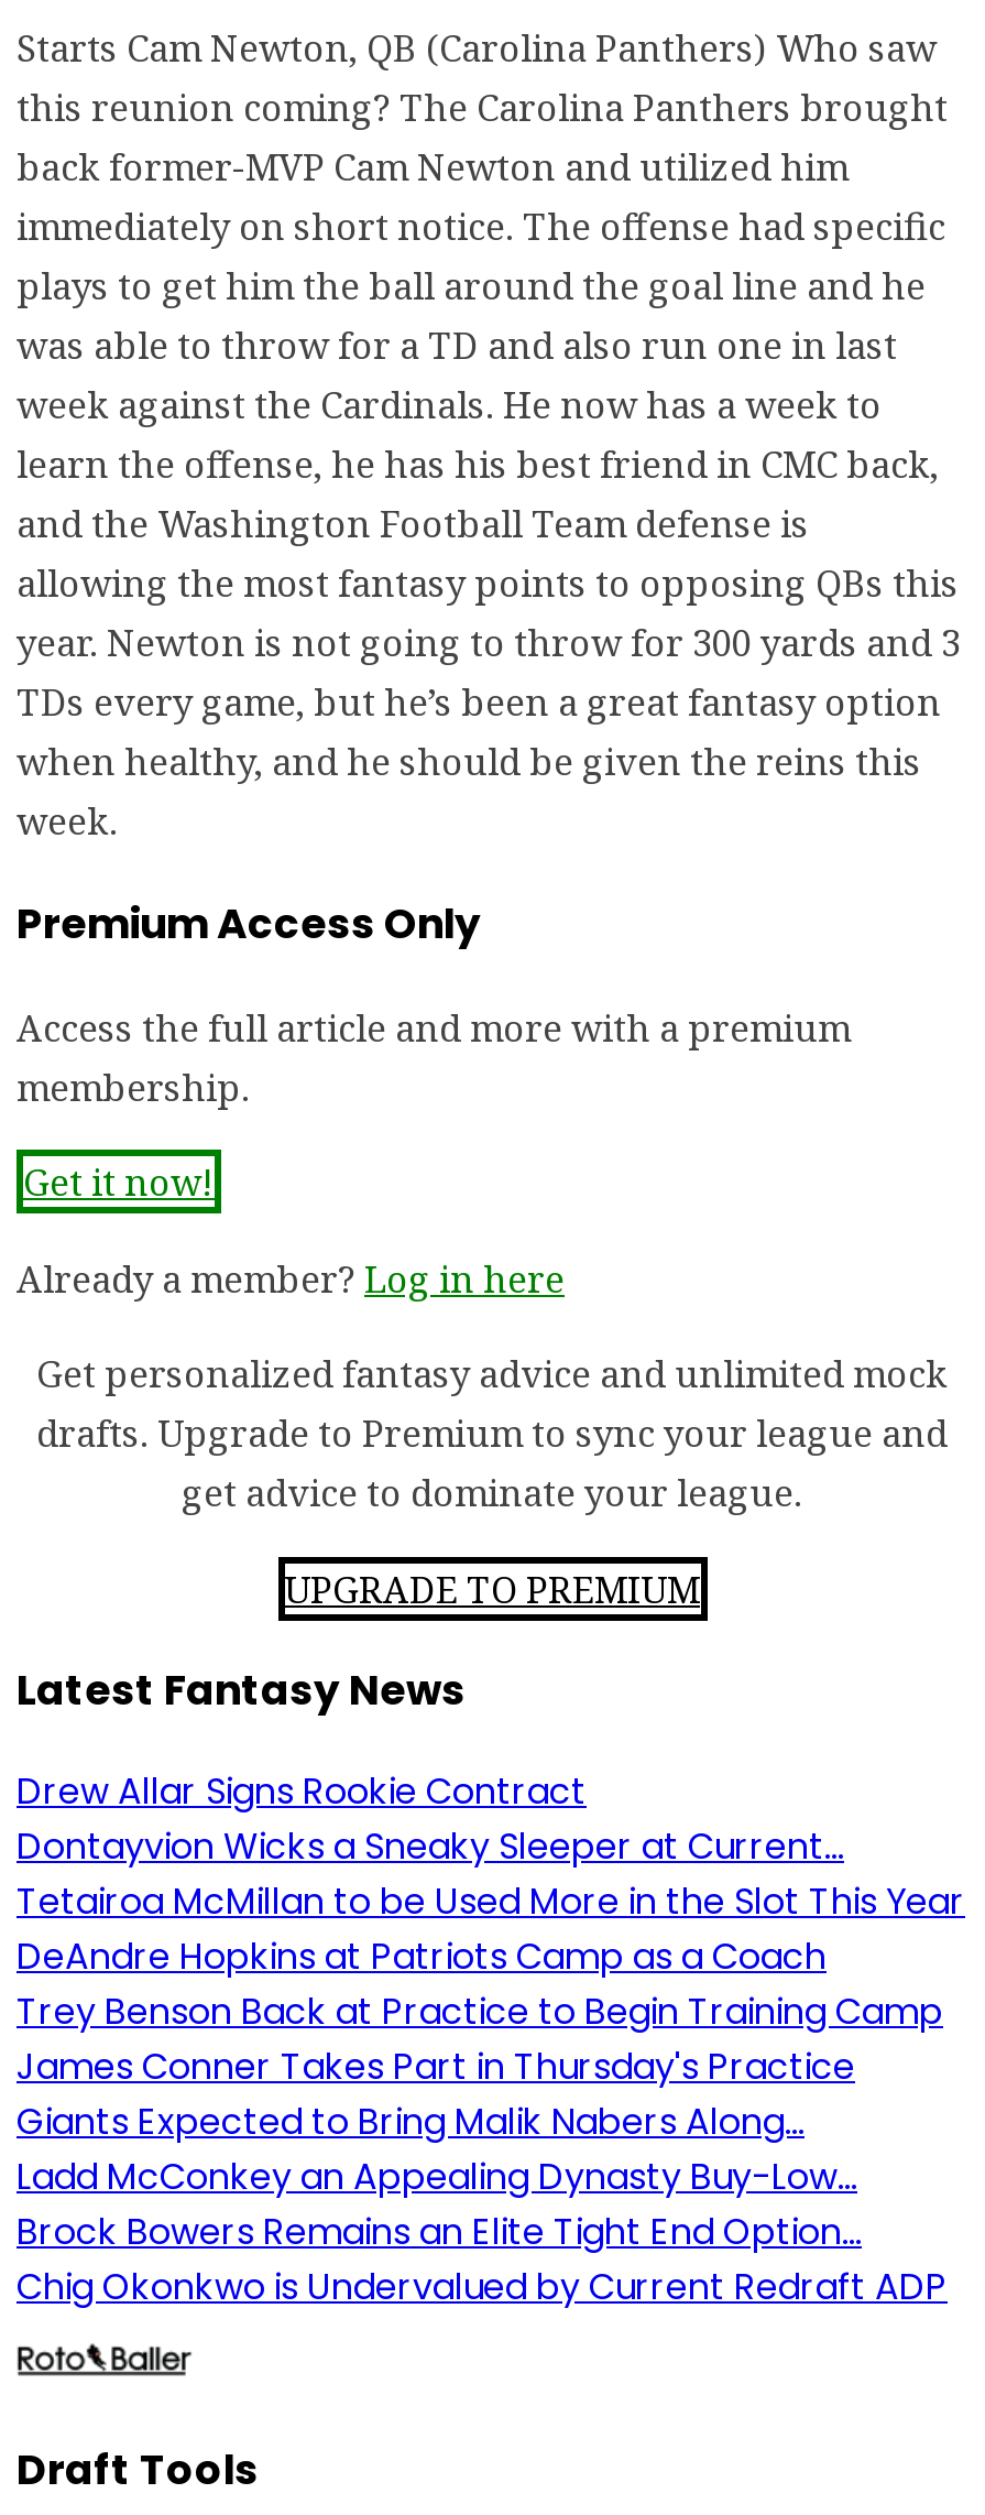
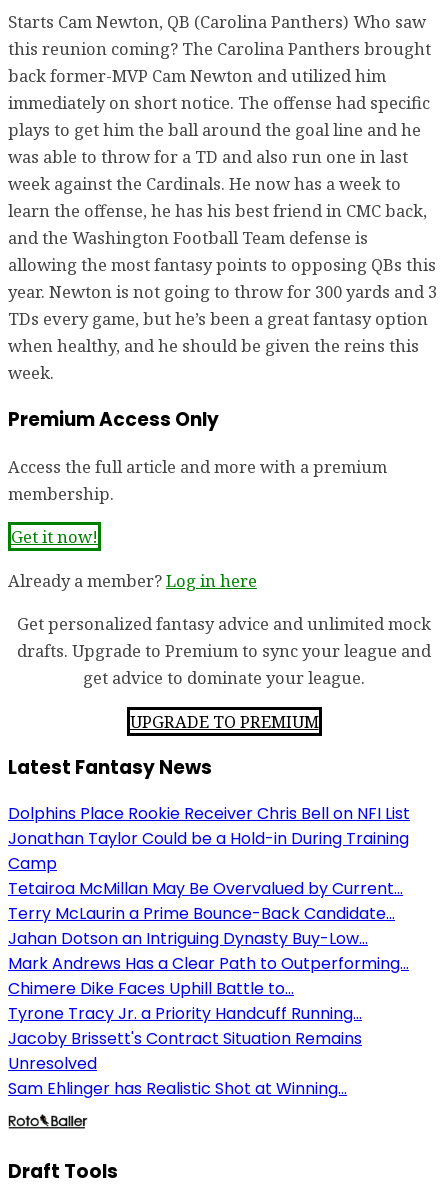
- Drew Allar Signs Rookie Contract
- Dontayvion Wicks a Sneaky Sleeper at Current...
- Tetairoa McMillan to be Used More in the Slot This Year
- DeAndre Hopkins at Patriots Camp as a Coach
- Trey Benson Back at Practice to Begin Training Camp
- James Conner Takes Part in Thursday's Practice
- Giants Expected to Bring Malik Nabers Along...
- Ladd McConkey an Appealing Dynasty Buy-Low...
- Brock Bowers Remains an Elite Tight End Option...
- Chig Okonkwo is Undervalued by Current Redraft ADP
+ Dolphins Place Rookie Receiver Chris Bell on NFI List
+ Jonathan Taylor Could be a Hold-in During Training
+ Camp
+ Tetairoa McMillan May Be Overvalued by Current...
+ Terry McLaurin a Prime Bounce-Back Candidate...
+ Jahan Dotson an Intriguing Dynasty Buy-Low...
+ Mark Andrews Has a Clear Path to Outperforming...
+ Chimere Dike Faces Uphill Battle to...
+ Tyrone Tracy Jr. a Priority Handcuff Running...
+ Jacoby Brissett's Contract Situation Remains
+ Unresolved
+ Sam Ehlinger has Realistic Shot at Winning...
